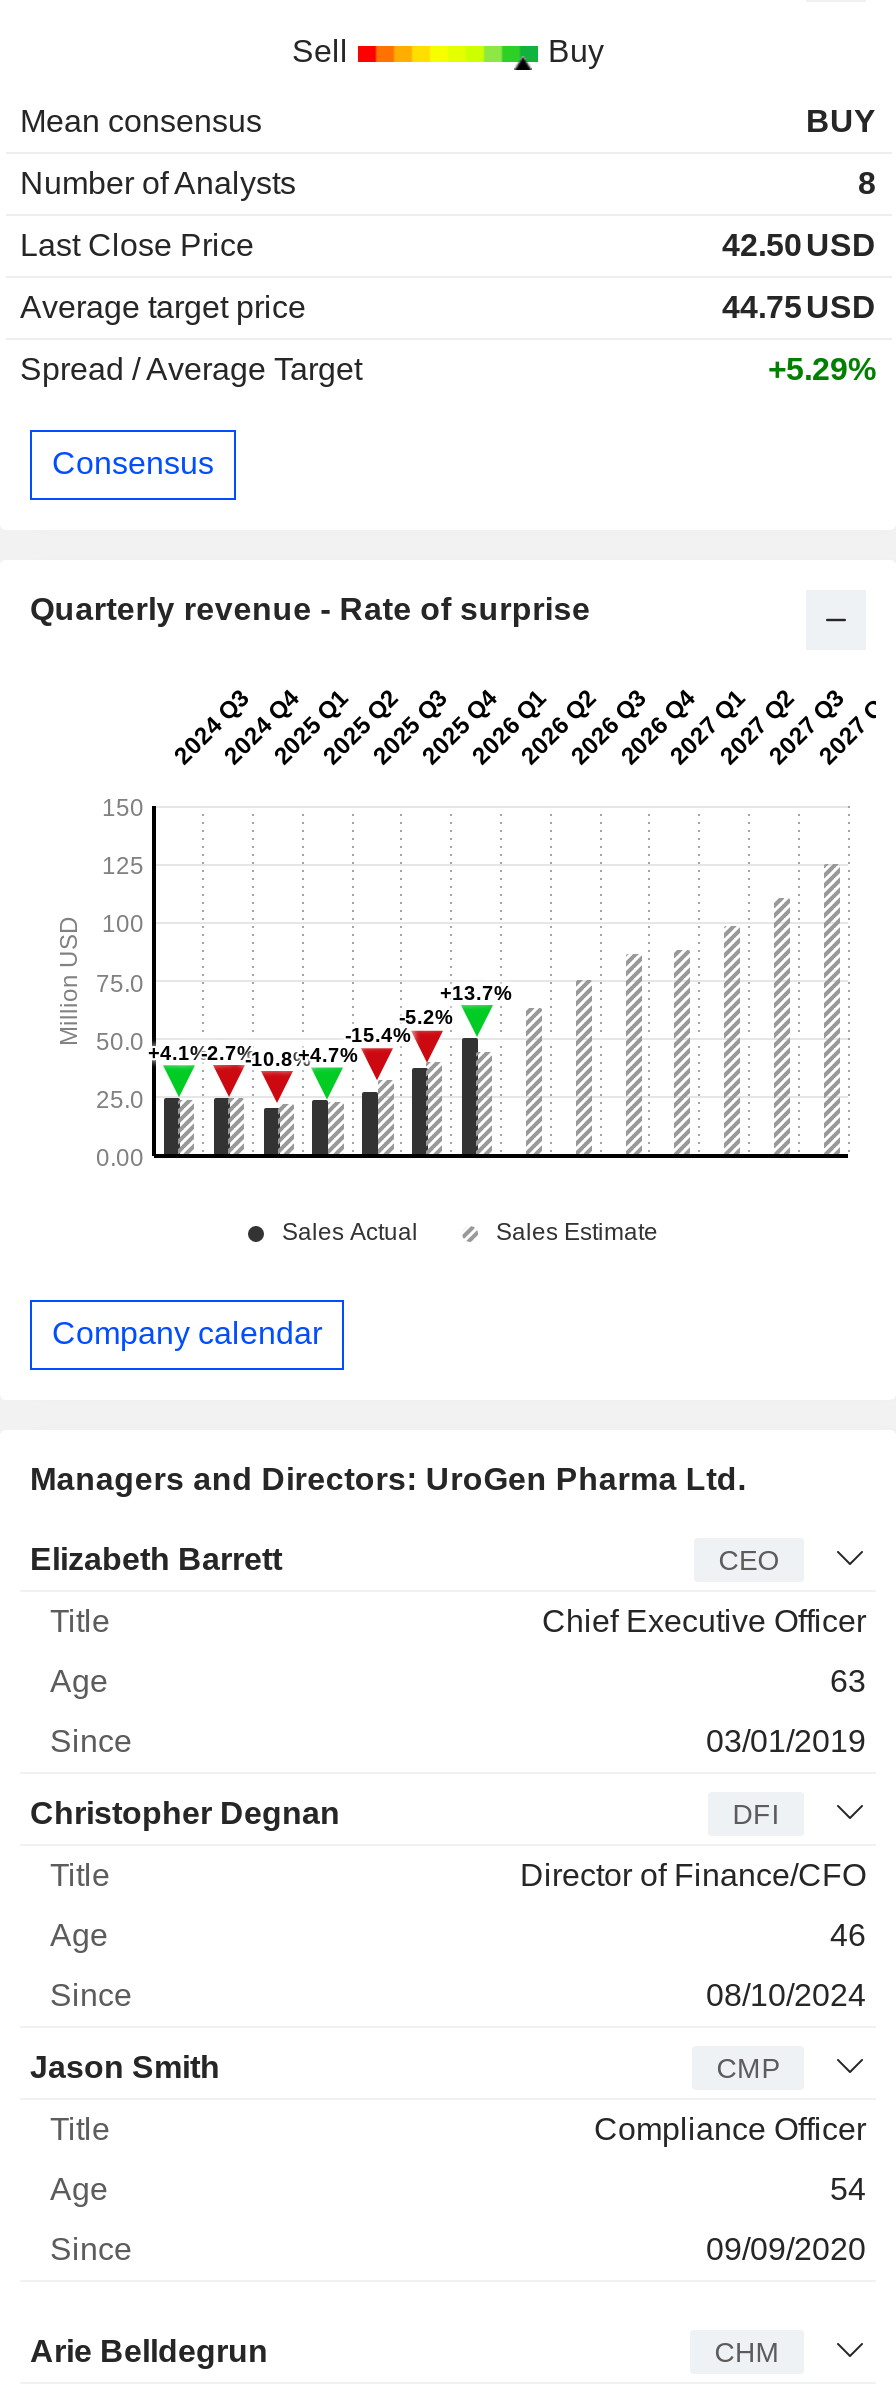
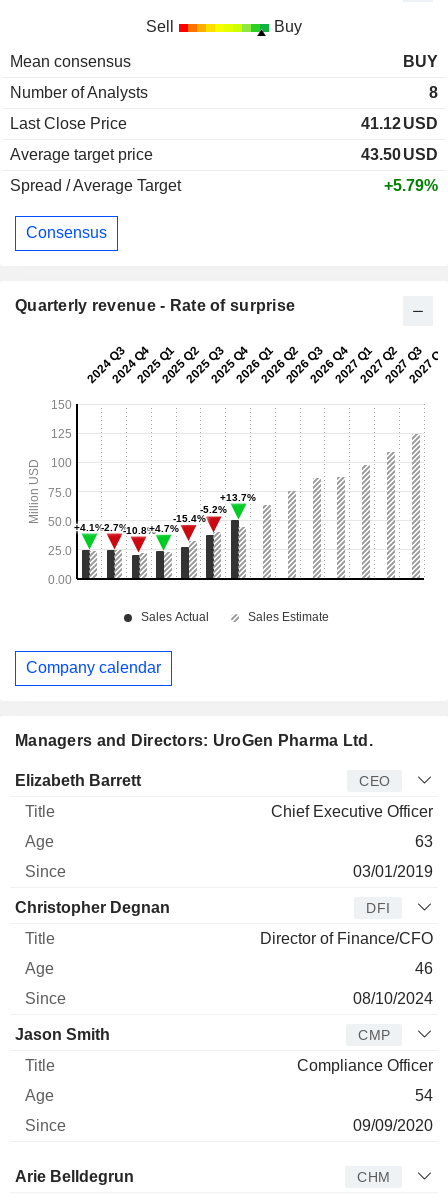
- 42.50 USD
+ 41.12 USD

- 44.75 USD
+ 43.50 USD

- +5.29%
+ +5.79%
